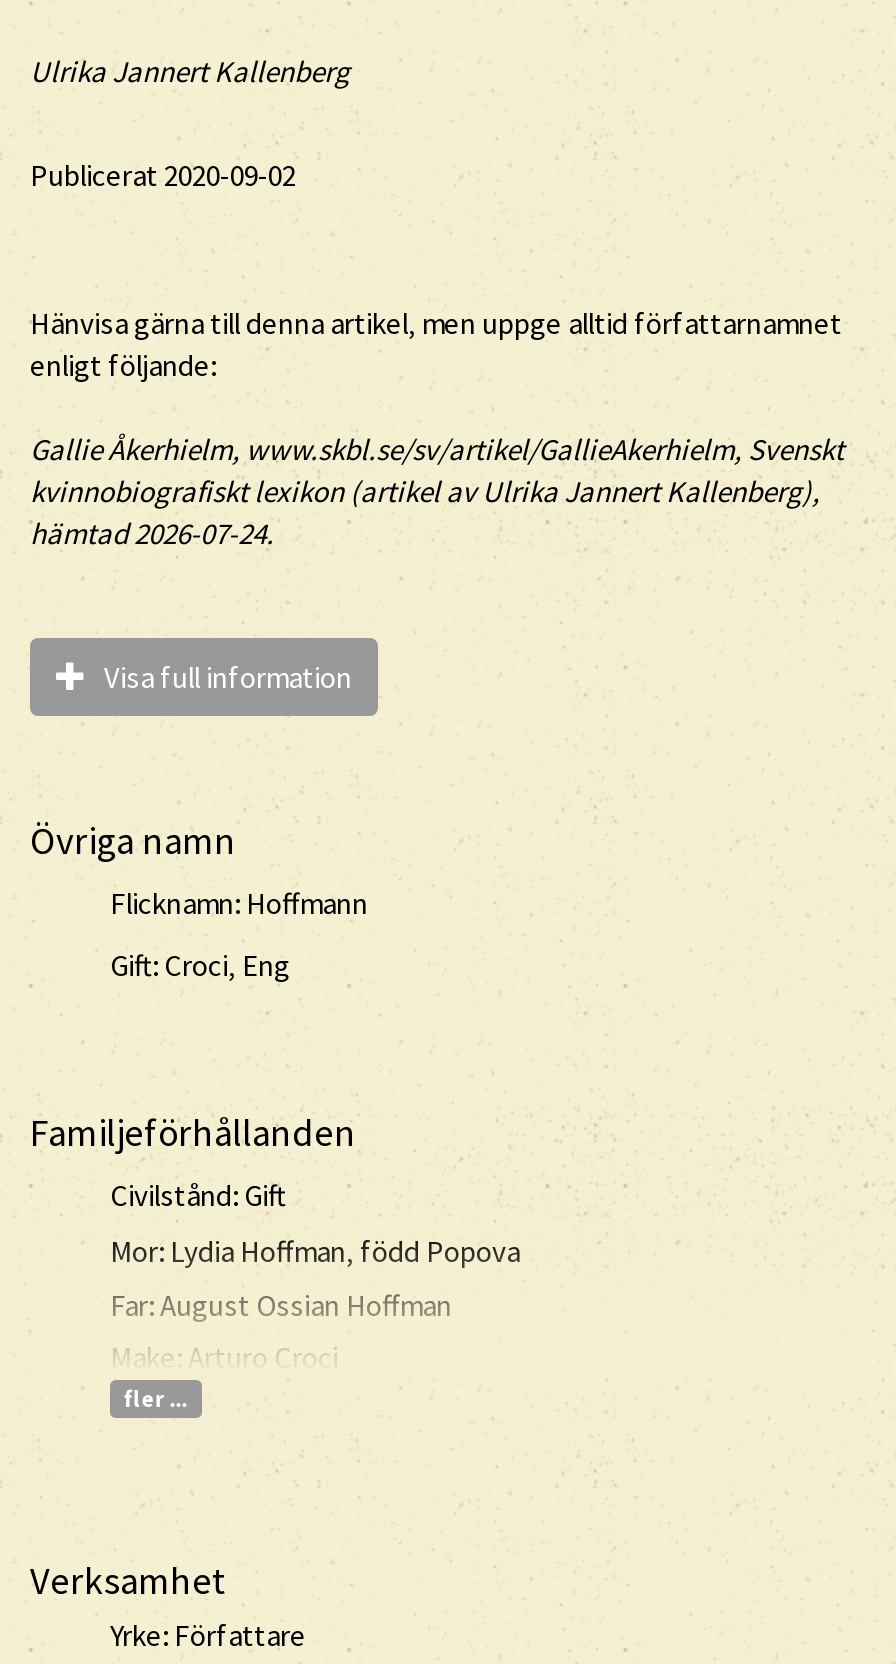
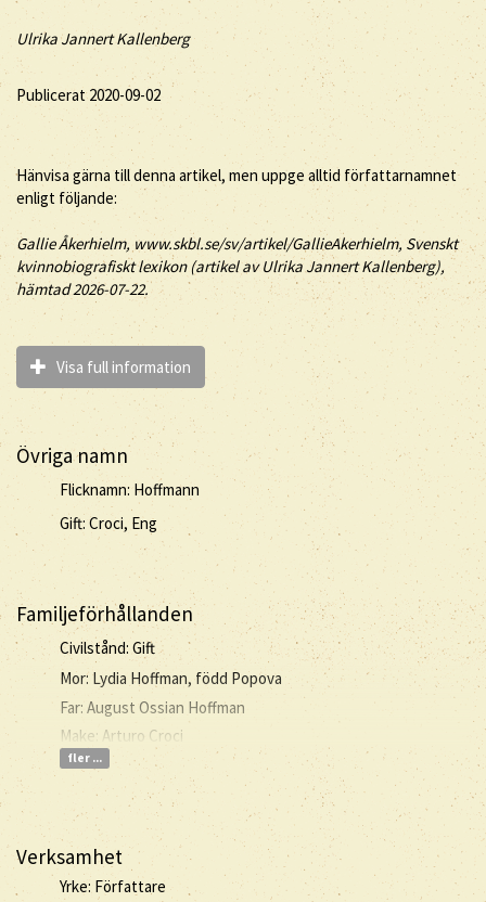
- hämtad 2026-07-24.
+ hämtad 2026-07-22.
